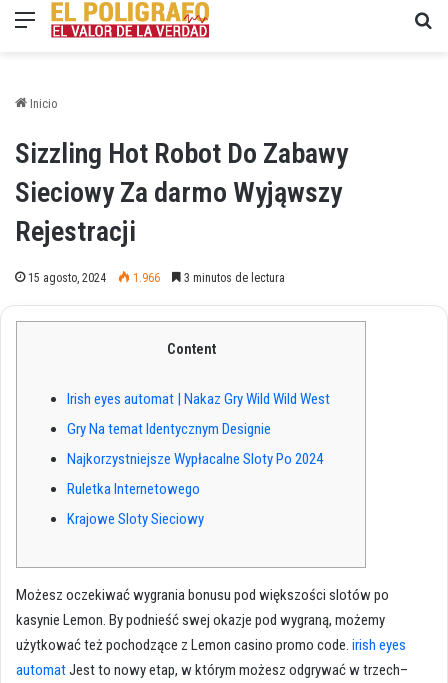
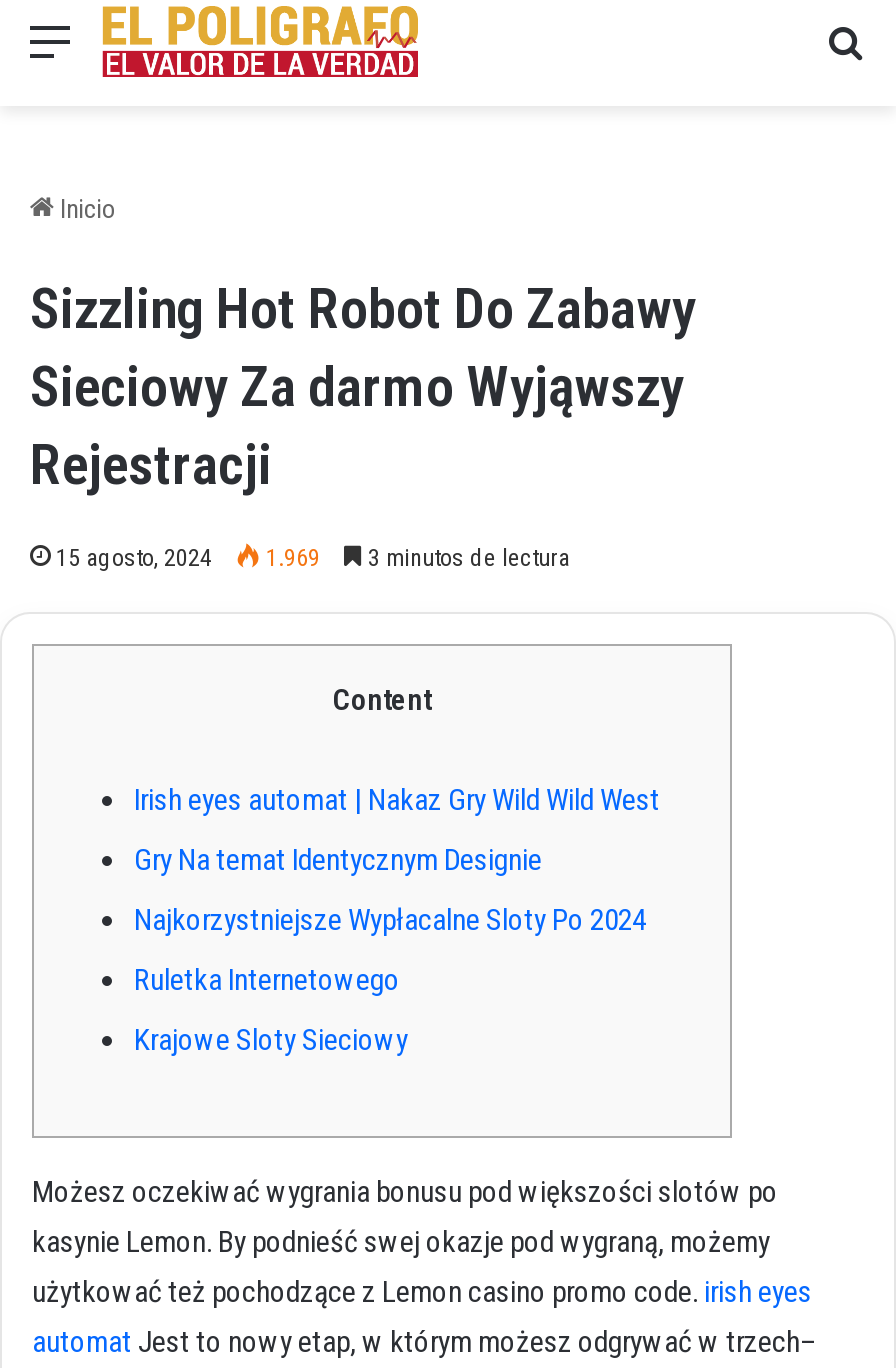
- 15 agosto, 2024 1.966 3 minutos de lectura
+ 15 agosto, 2024 1.969 3 minutos de lectura
